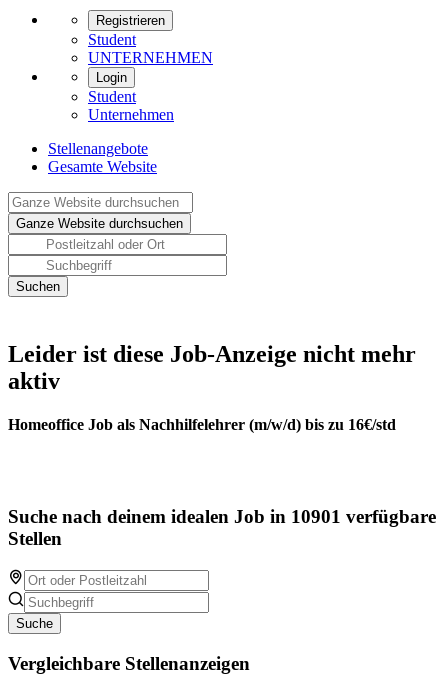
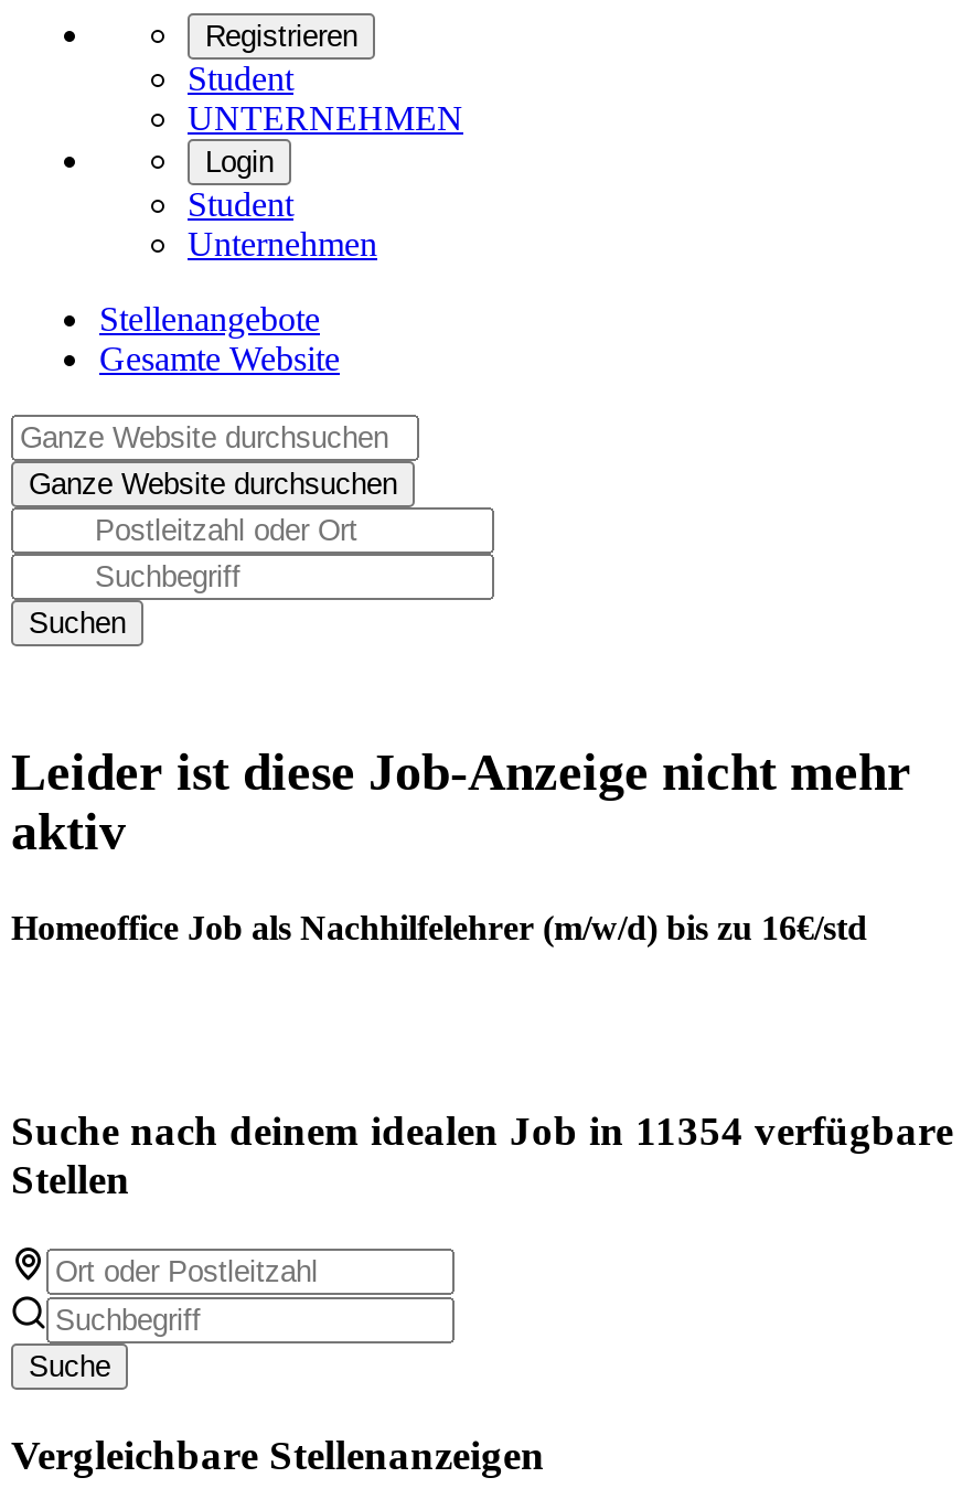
- Suche nach deinem idealen Job in 10901 verfügbare
+ Suche nach deinem idealen Job in 11354 verfügbare
